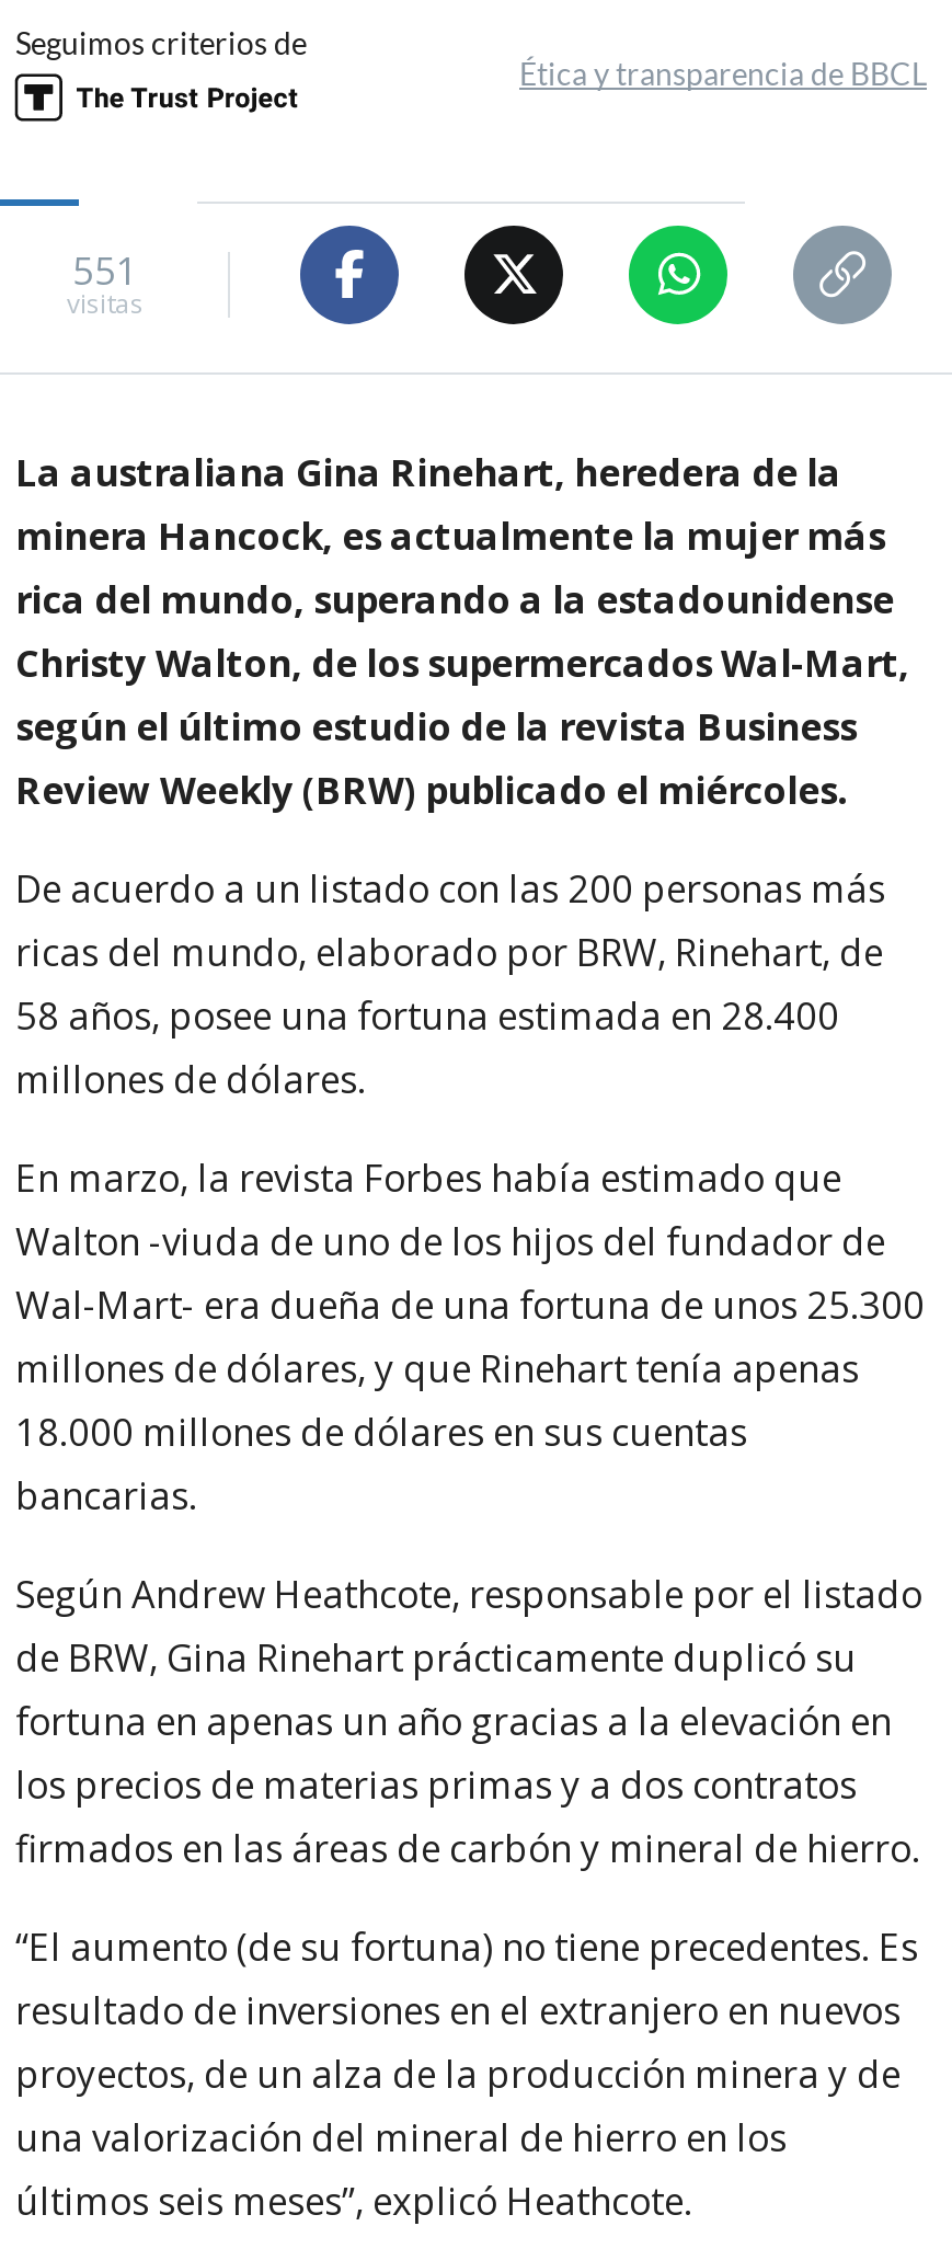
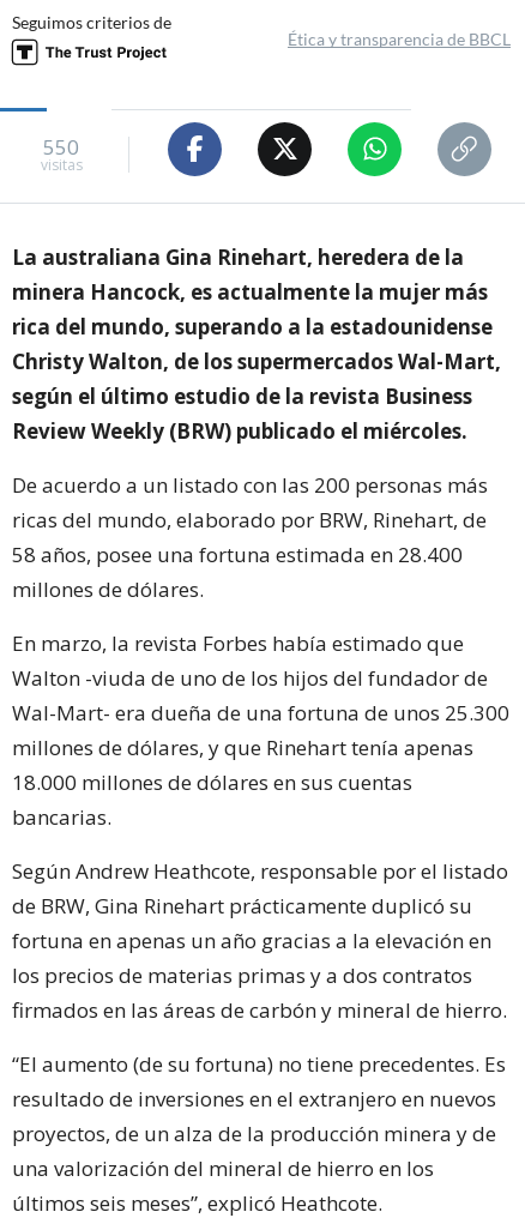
- 551
+ 550
